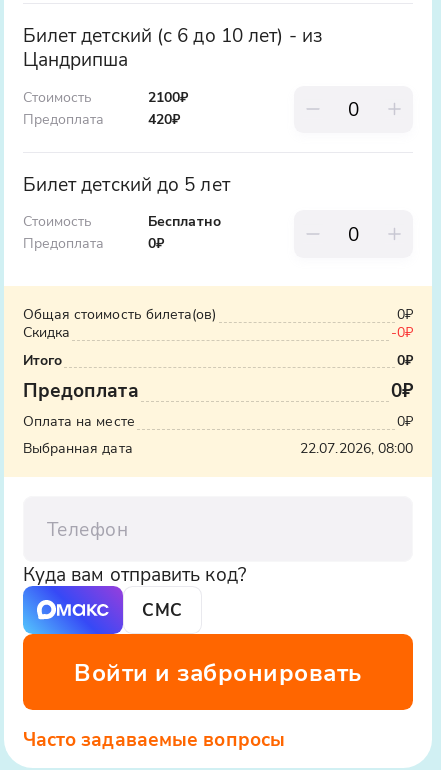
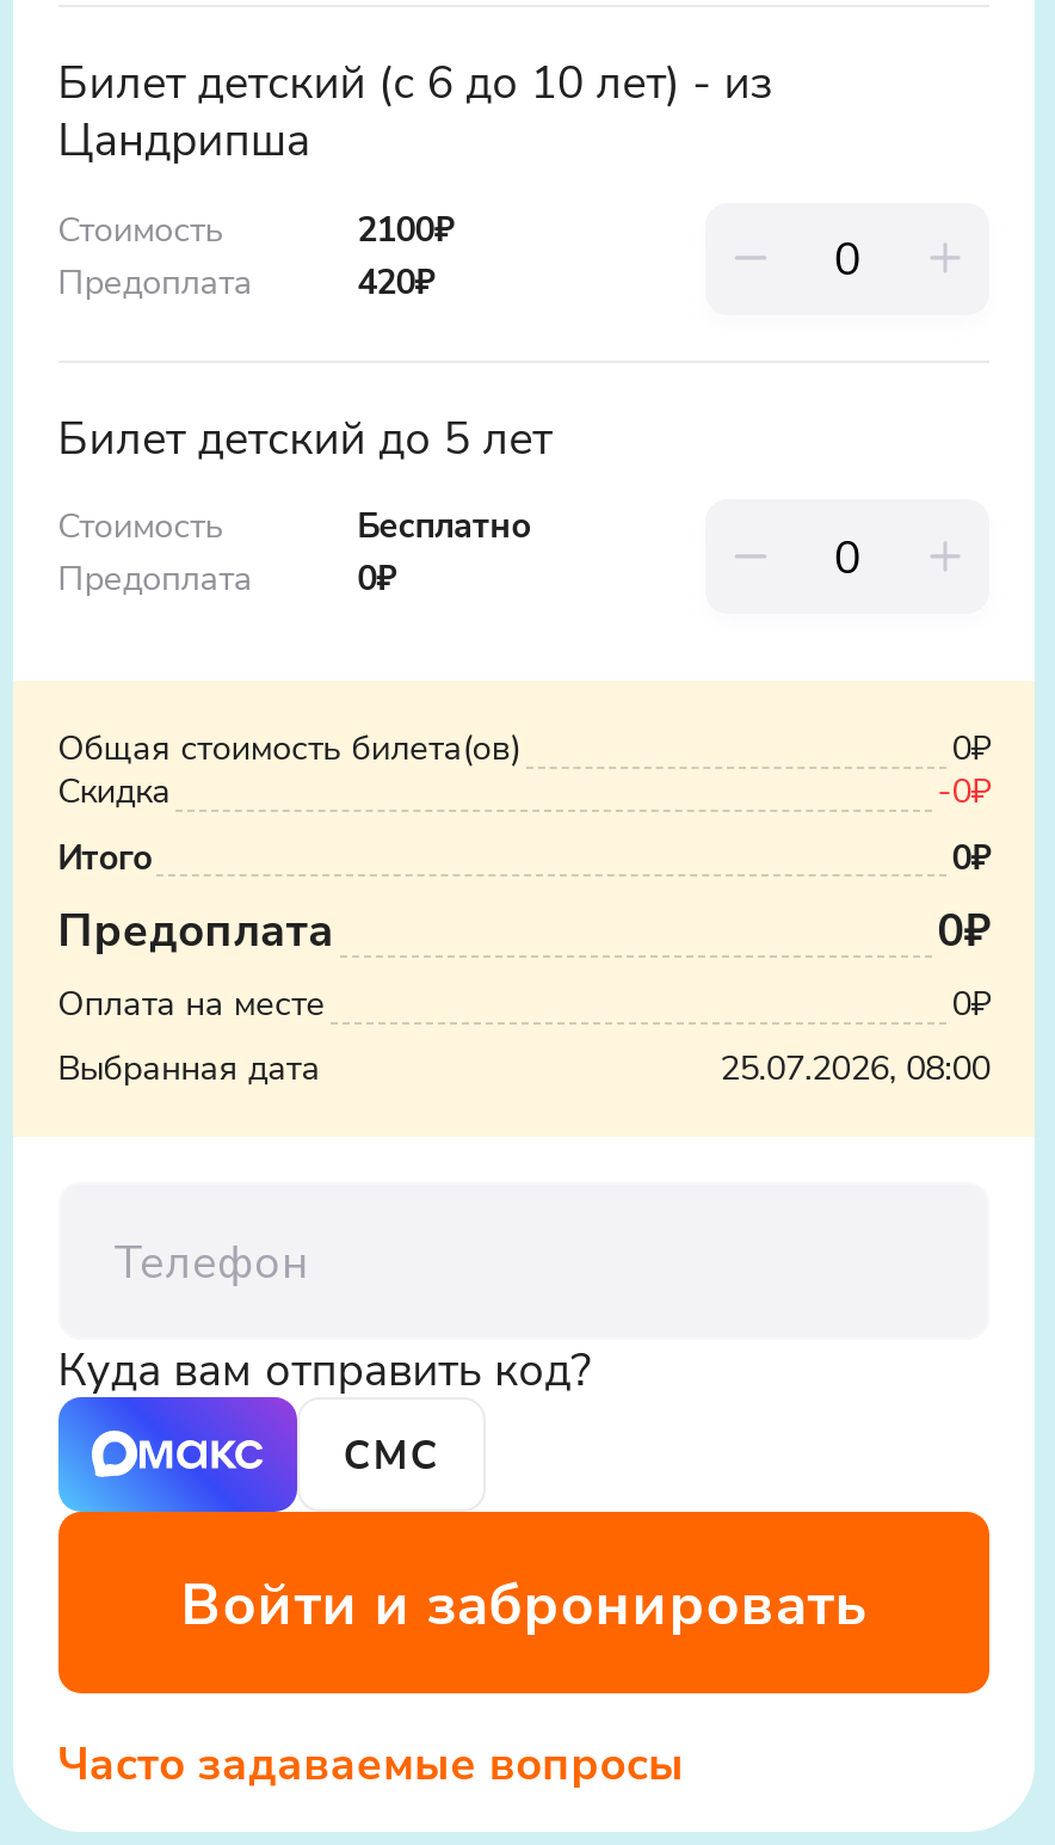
- 22.07.2026, 08:00
+ 25.07.2026, 08:00
